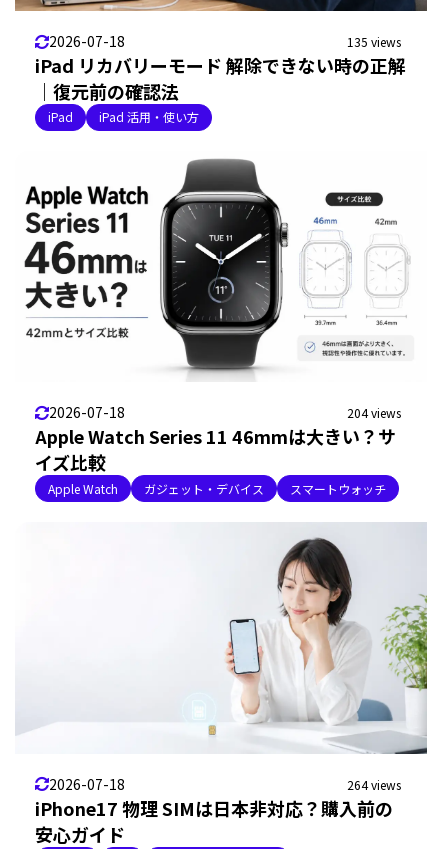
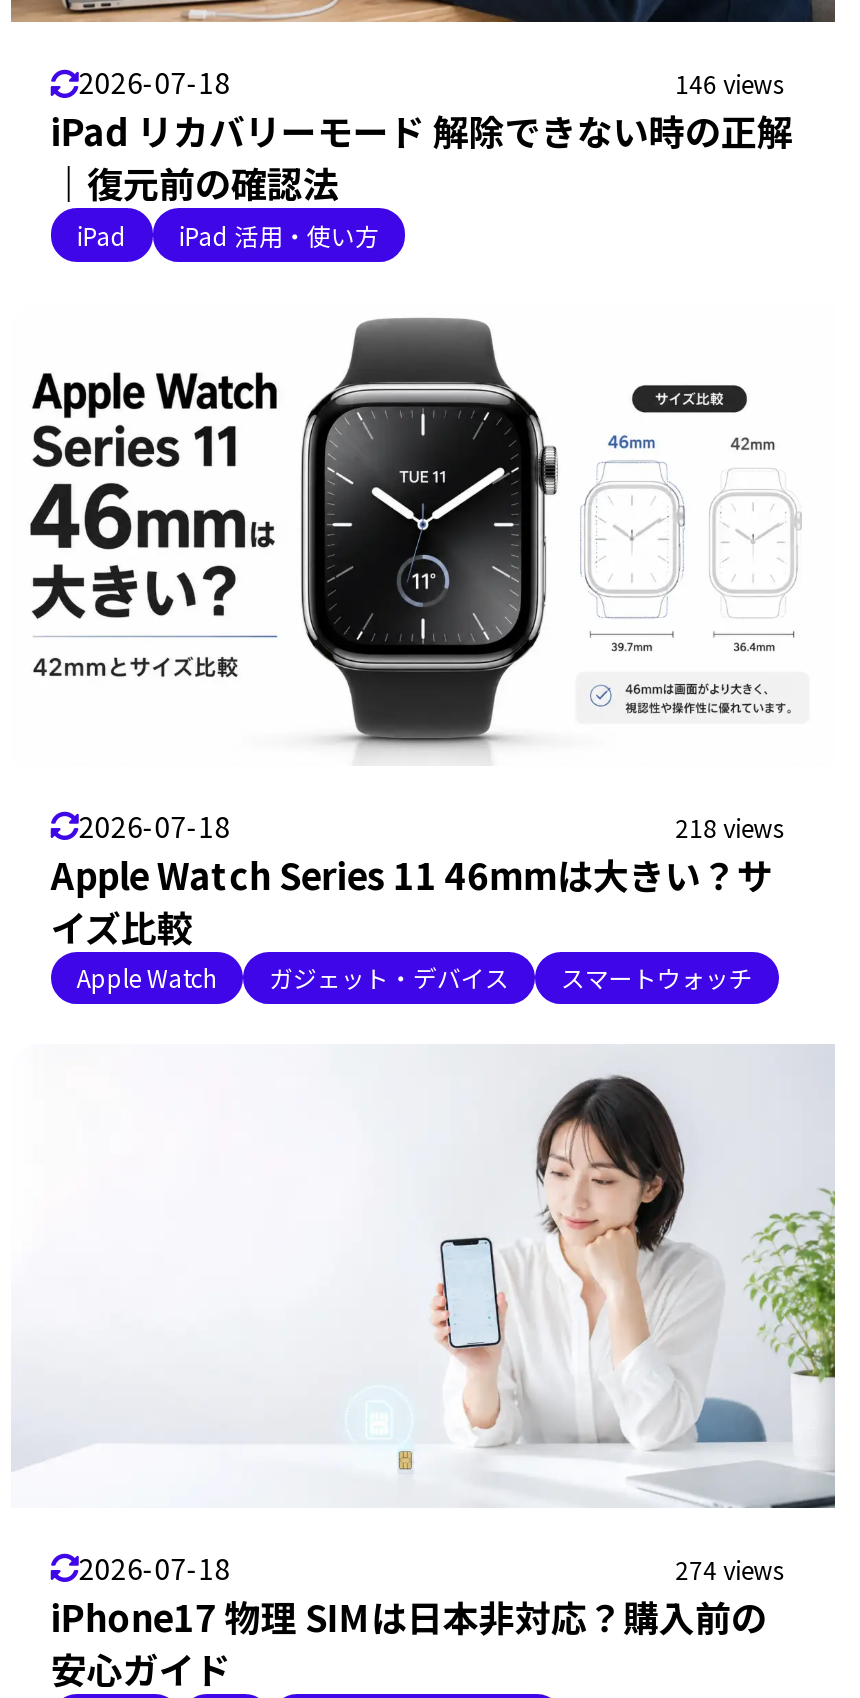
- 135 views
+ 146 views

- 204 views
+ 218 views

- 264 views
+ 274 views
